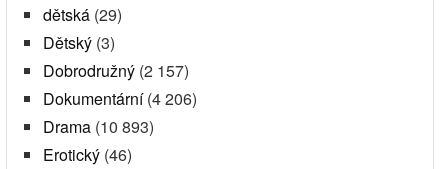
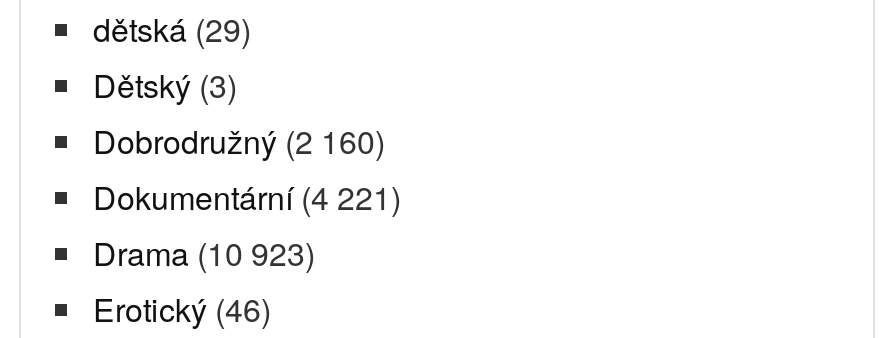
- Dobrodružný (2 157)
+ Dobrodružný (2 160)

- Dokumentární (4 206)
+ Dokumentární (4 221)

- Drama (10 893)
+ Drama (10 923)
